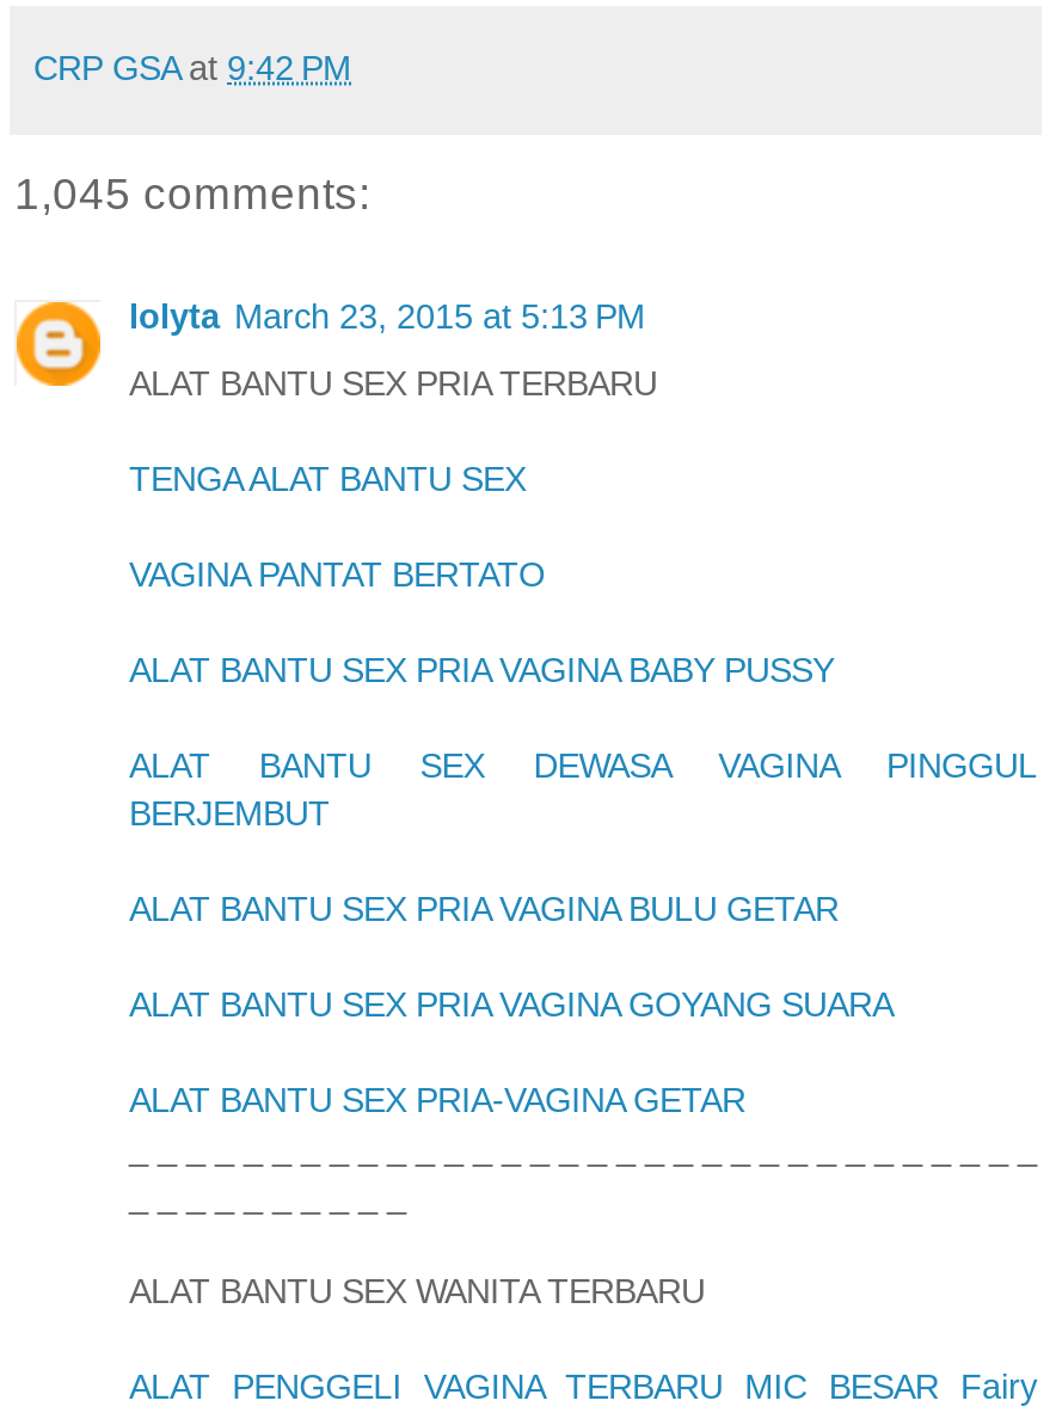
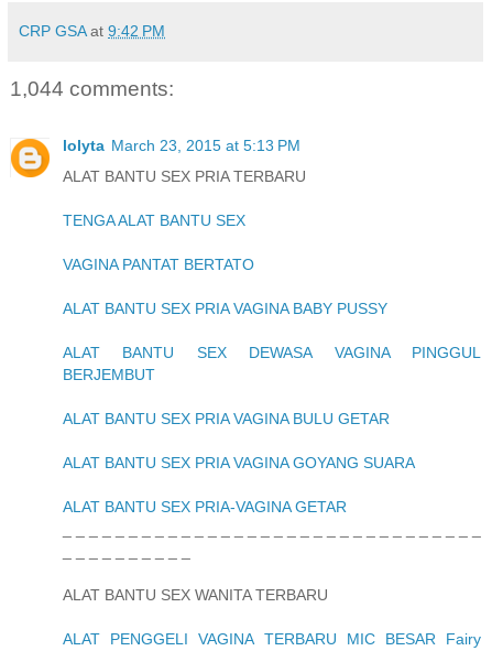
- 1,045 comments:
+ 1,044 comments:
